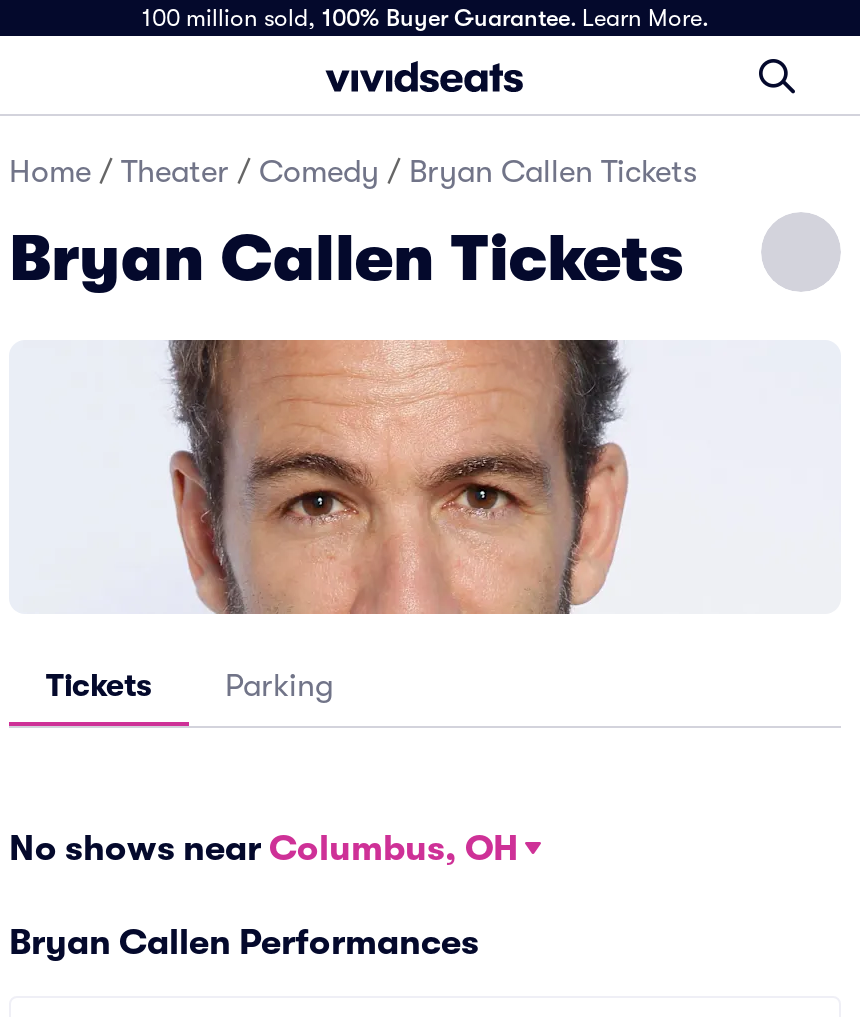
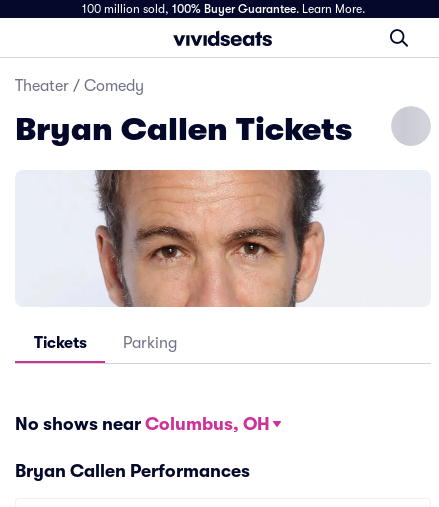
- Home / Theater / Comedy / Bryan Callen Tickets
+ Theater / Comedy
